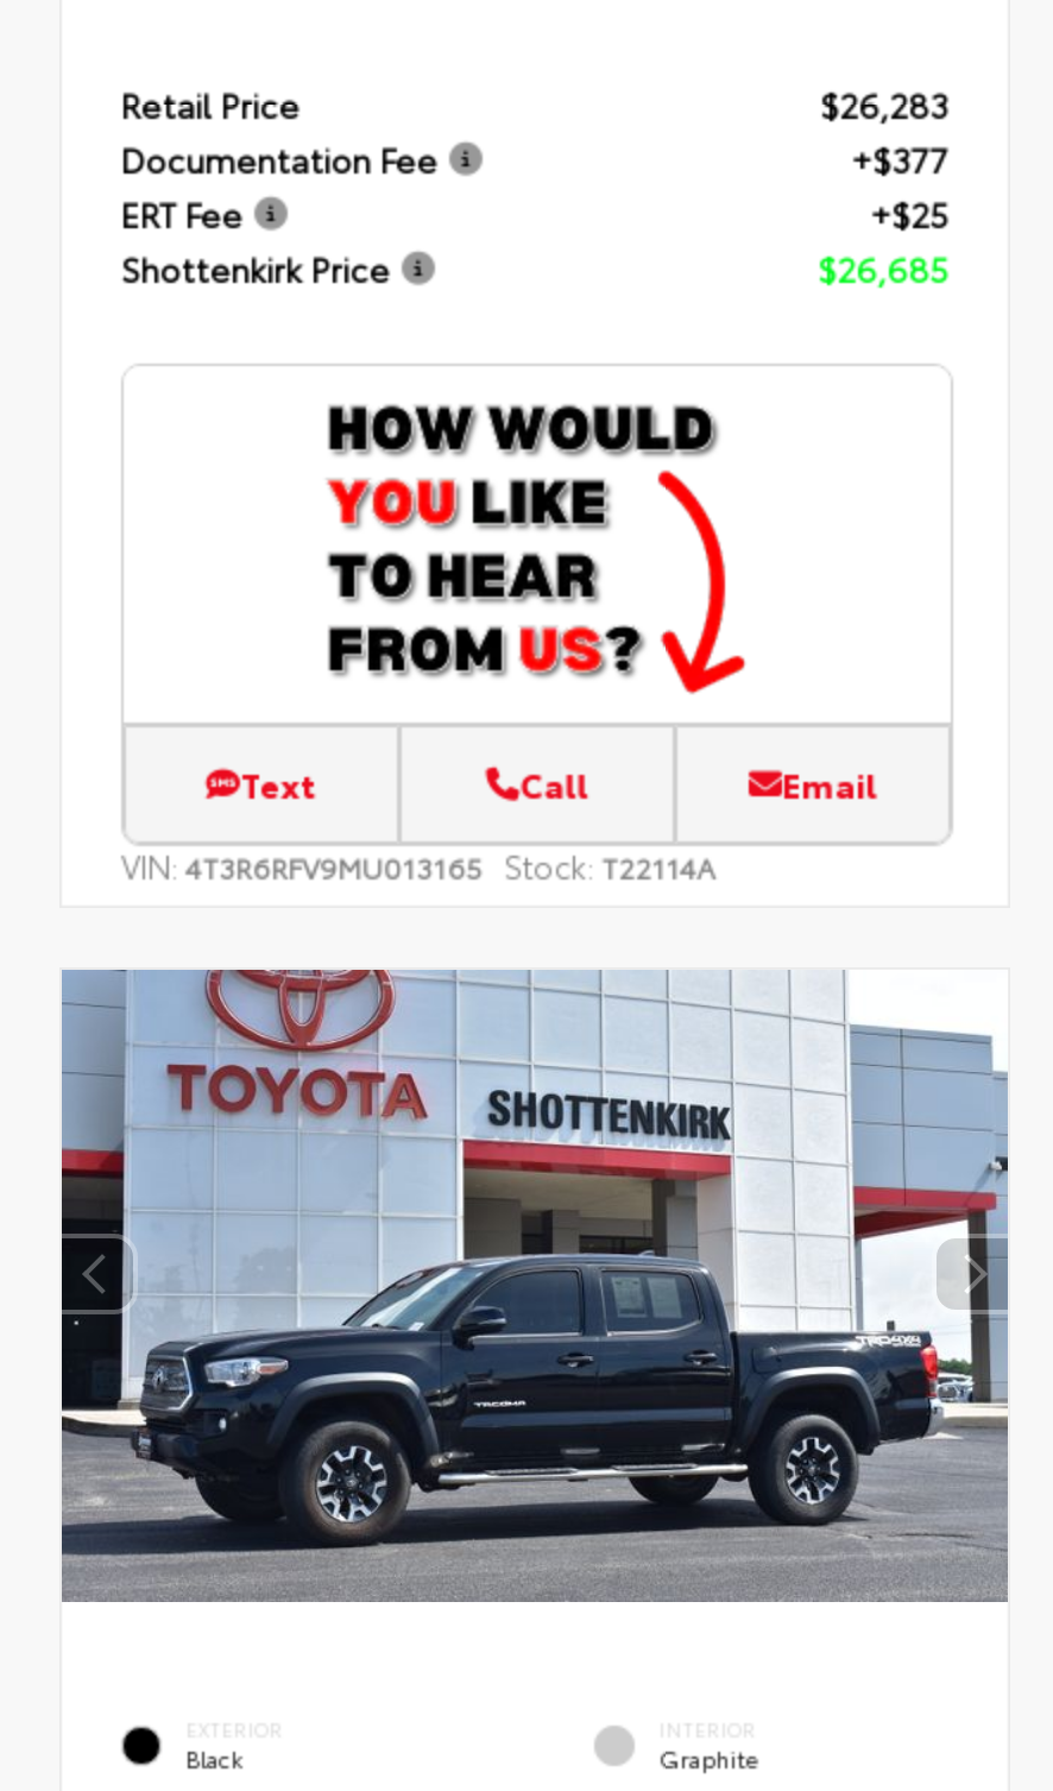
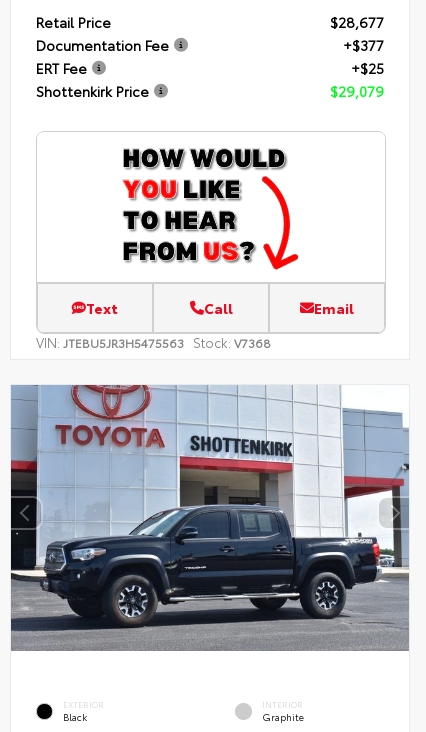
- $26,283
+ $28,677

- $26,685
+ $29,079

- VIN:4T3R6RFV9MU013165 Stock:T22114A
+ VIN:JTEBU5JR3H5475563 Stock:V7368
